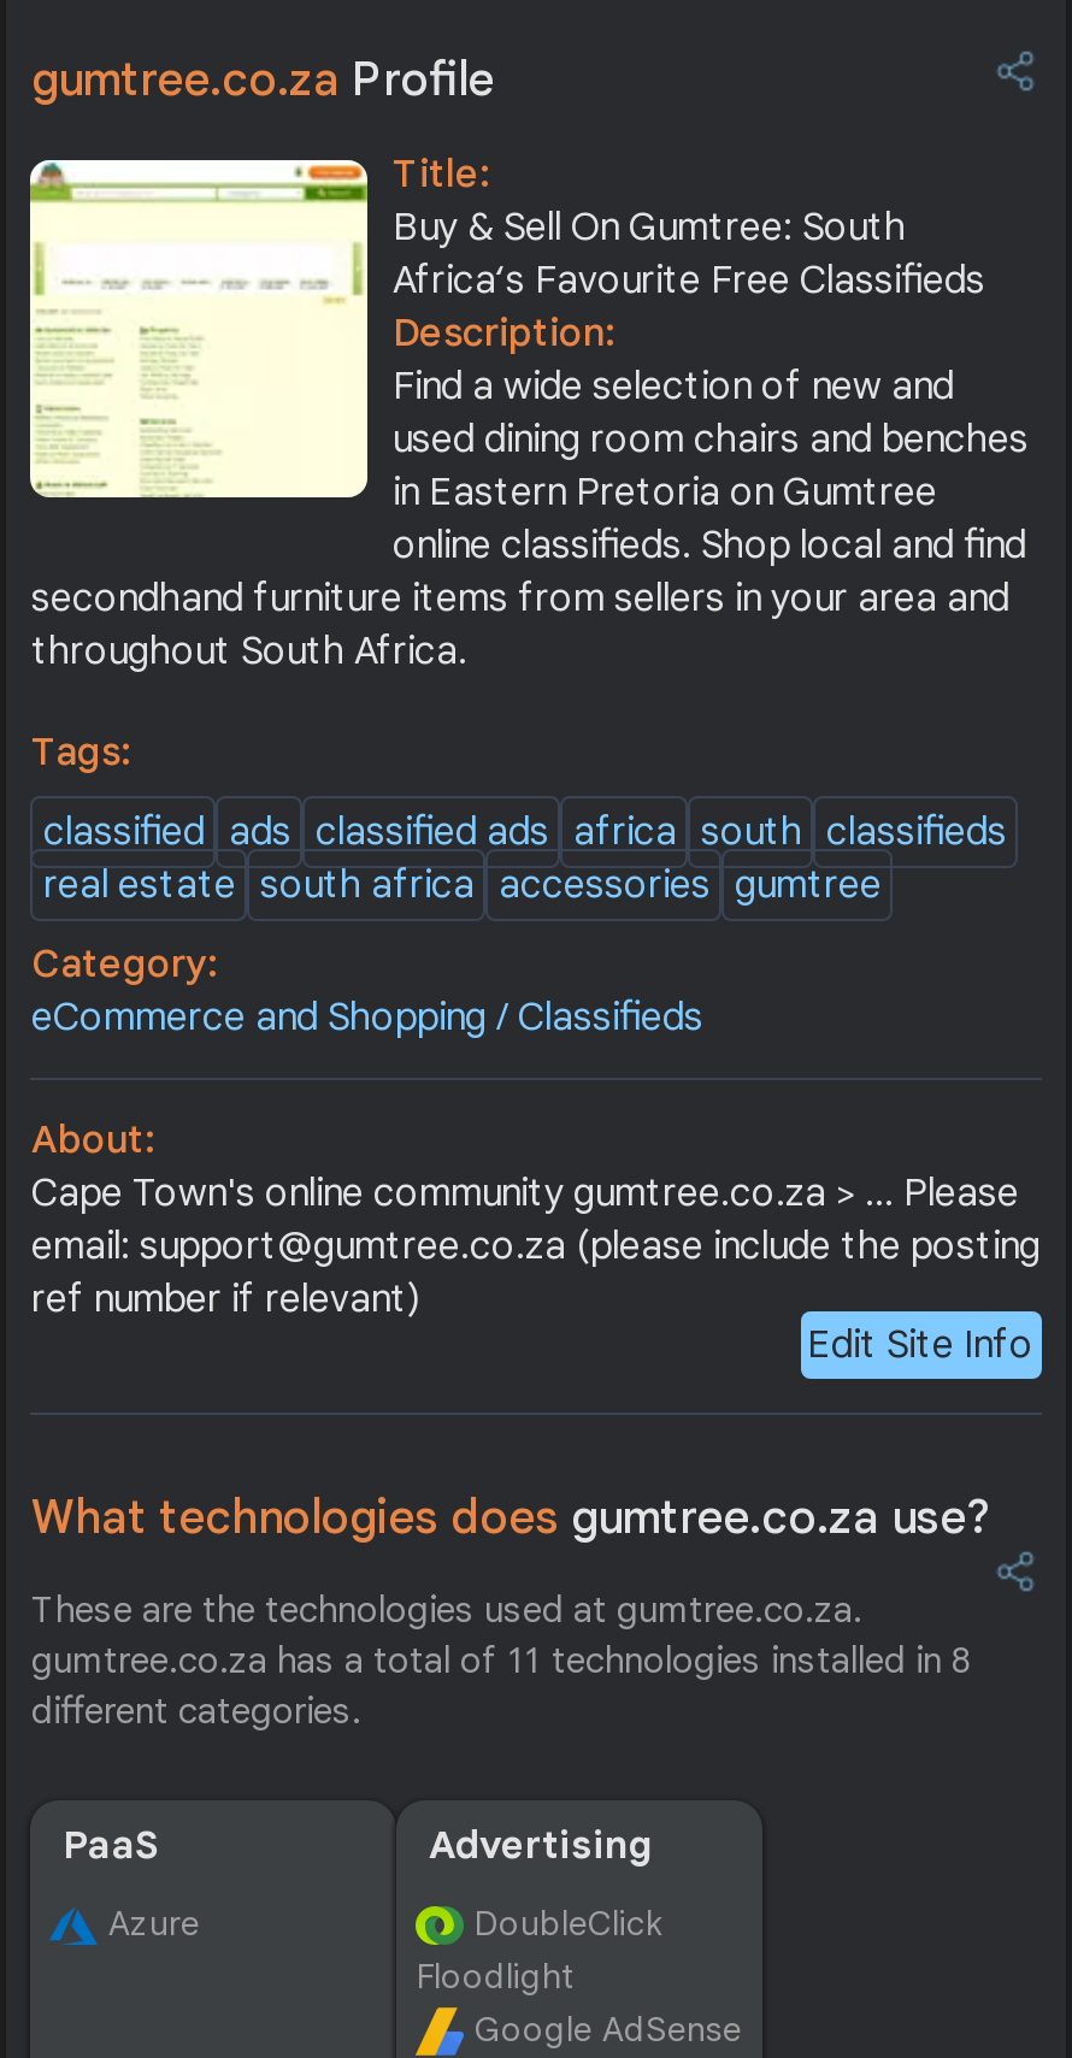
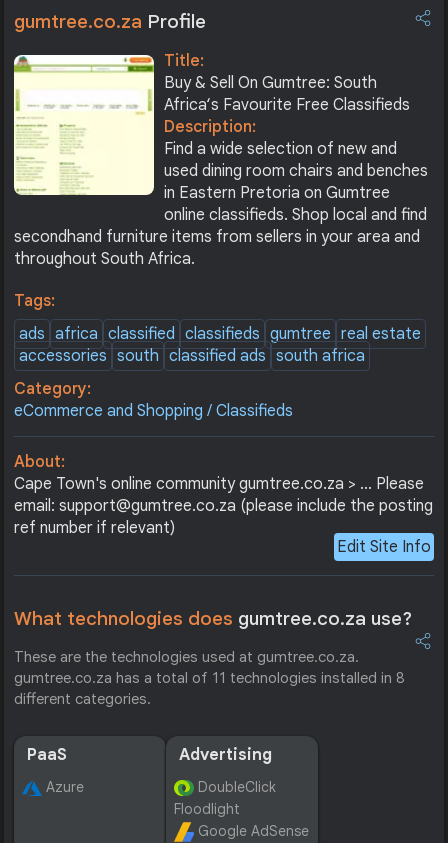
- classified ads classified ads africa south classifieds
- real estate south africa accessories gumtree
+ ads africa classified classifieds gumtree real estate
+ accessories south classified ads south africa
